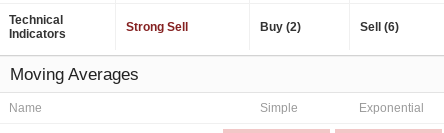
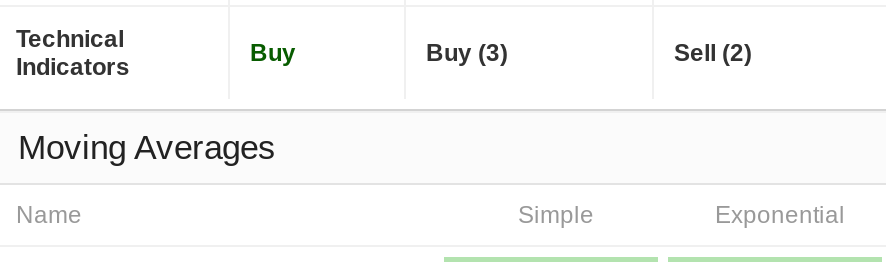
- Strong Sell
- Buy (2)
- Sell (6)
+ Buy
+ Buy (3)
+ Sell (2)
